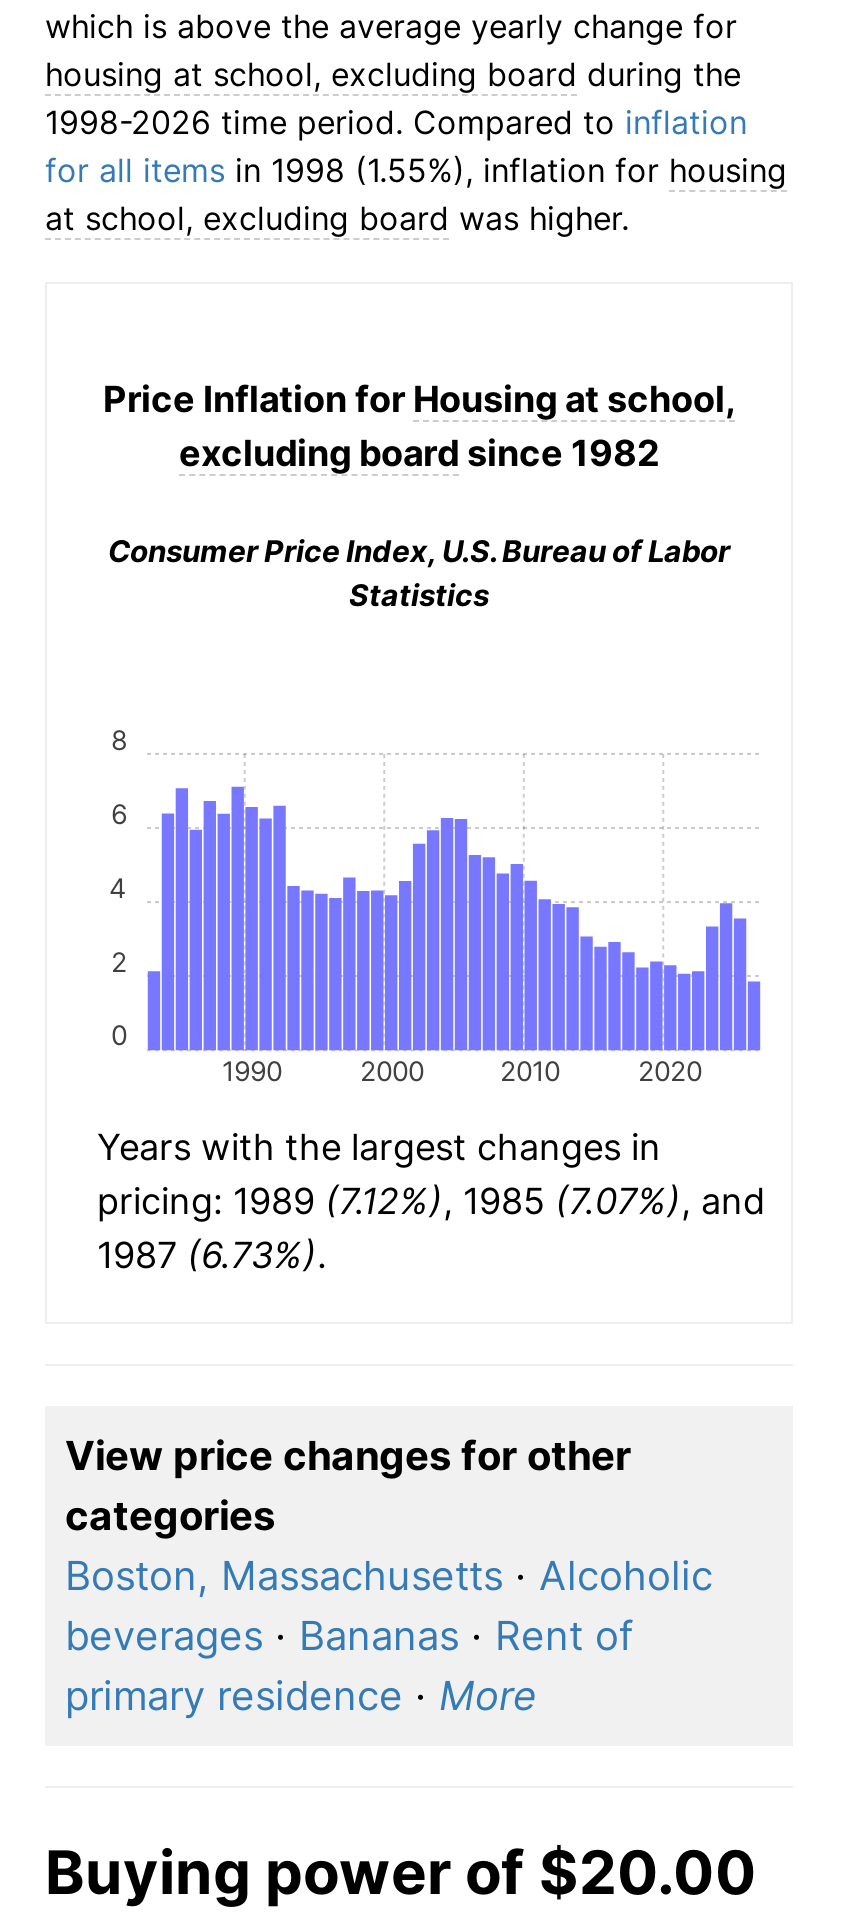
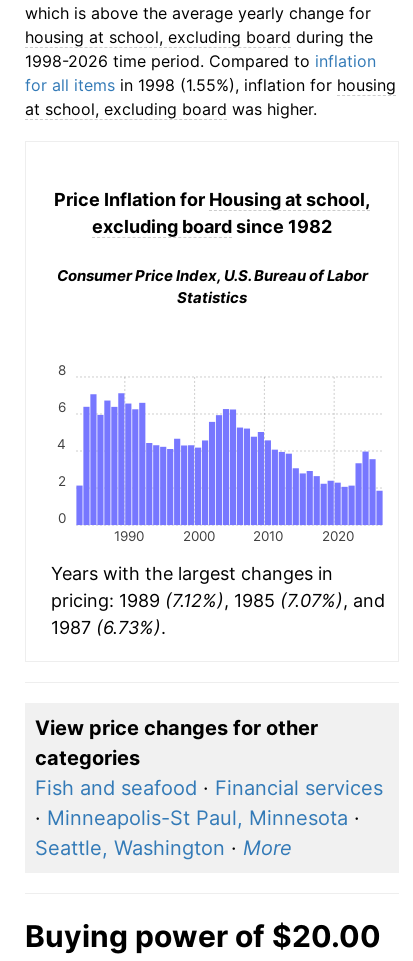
- Boston, Massachusetts · Alcoholic
- beverages · Bananas · Rent of
- primary residence · More
+ Fish and seafood · Financial services
+ · Minneapolis-St Paul, Minnesota ·
+ Seattle, Washington · More
